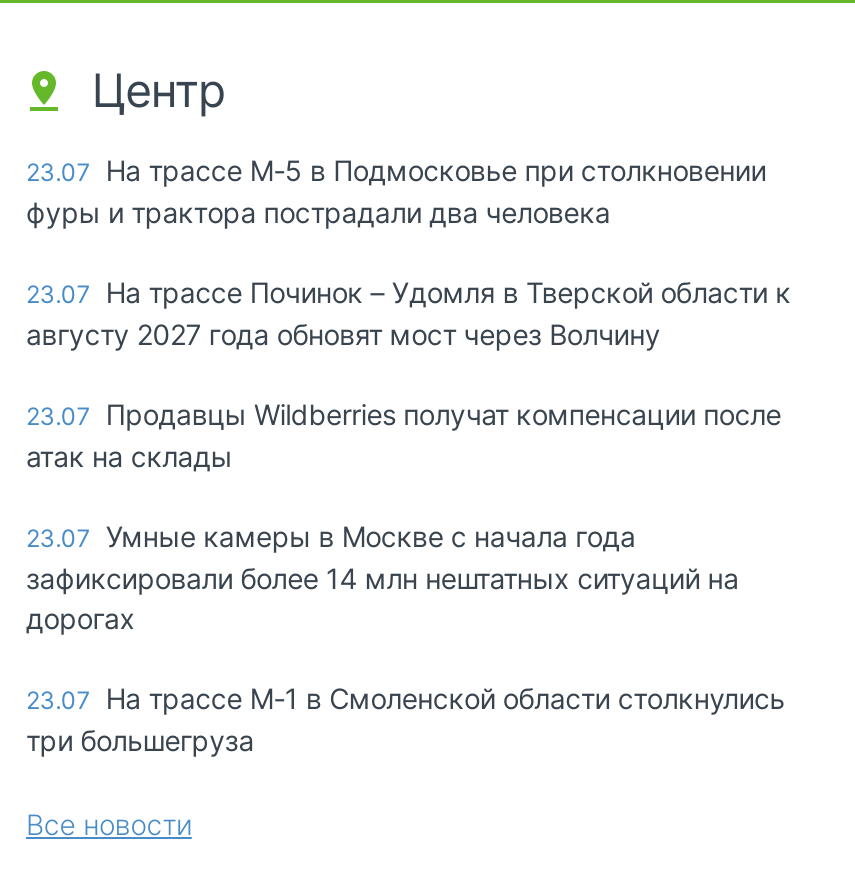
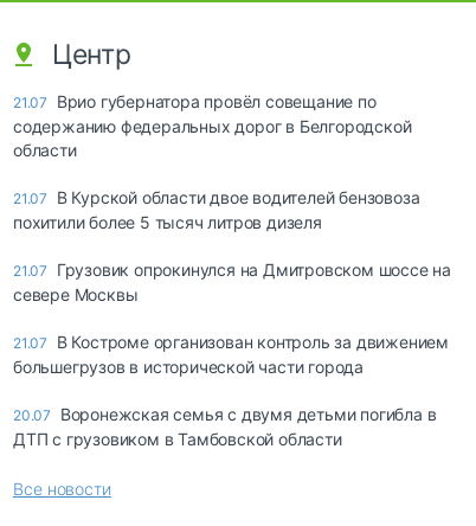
- 23.07 На трассе М-5 в Подмосковье при столкновении
- фуры и трактора пострадали два человека
+ 21.07 Врио губернатора провёл совещание по
+ содержанию федеральных дорог в Белгородской
+ области

- 23.07 На трассе Починок – Удомля в Тверской области к
- августу 2027 года обновят мост через Волчину
+ 21.07 В Курской области двое водителей бензовоза
+ похитили более 5 тысяч литров дизеля

- 23.07 Продавцы Wildberries получат компенсации после
- атак на склады
+ 21.07 Грузовик опрокинулся на Дмитровском шоссе на
+ севере Москвы

- 23.07 Умные камеры в Москве с начала года
- зафиксировали более 14 млн нештатных ситуаций на
- дорогах
+ 21.07 В Костроме организован контроль за движением
+ большегрузов в исторической части города

- 23.07 На трассе М-1 в Смоленской области столкнулись
- три большегруза
+ 20.07 Воронежская семья с двумя детьми погибла в
+ ДТП с грузовиком в Тамбовской области
